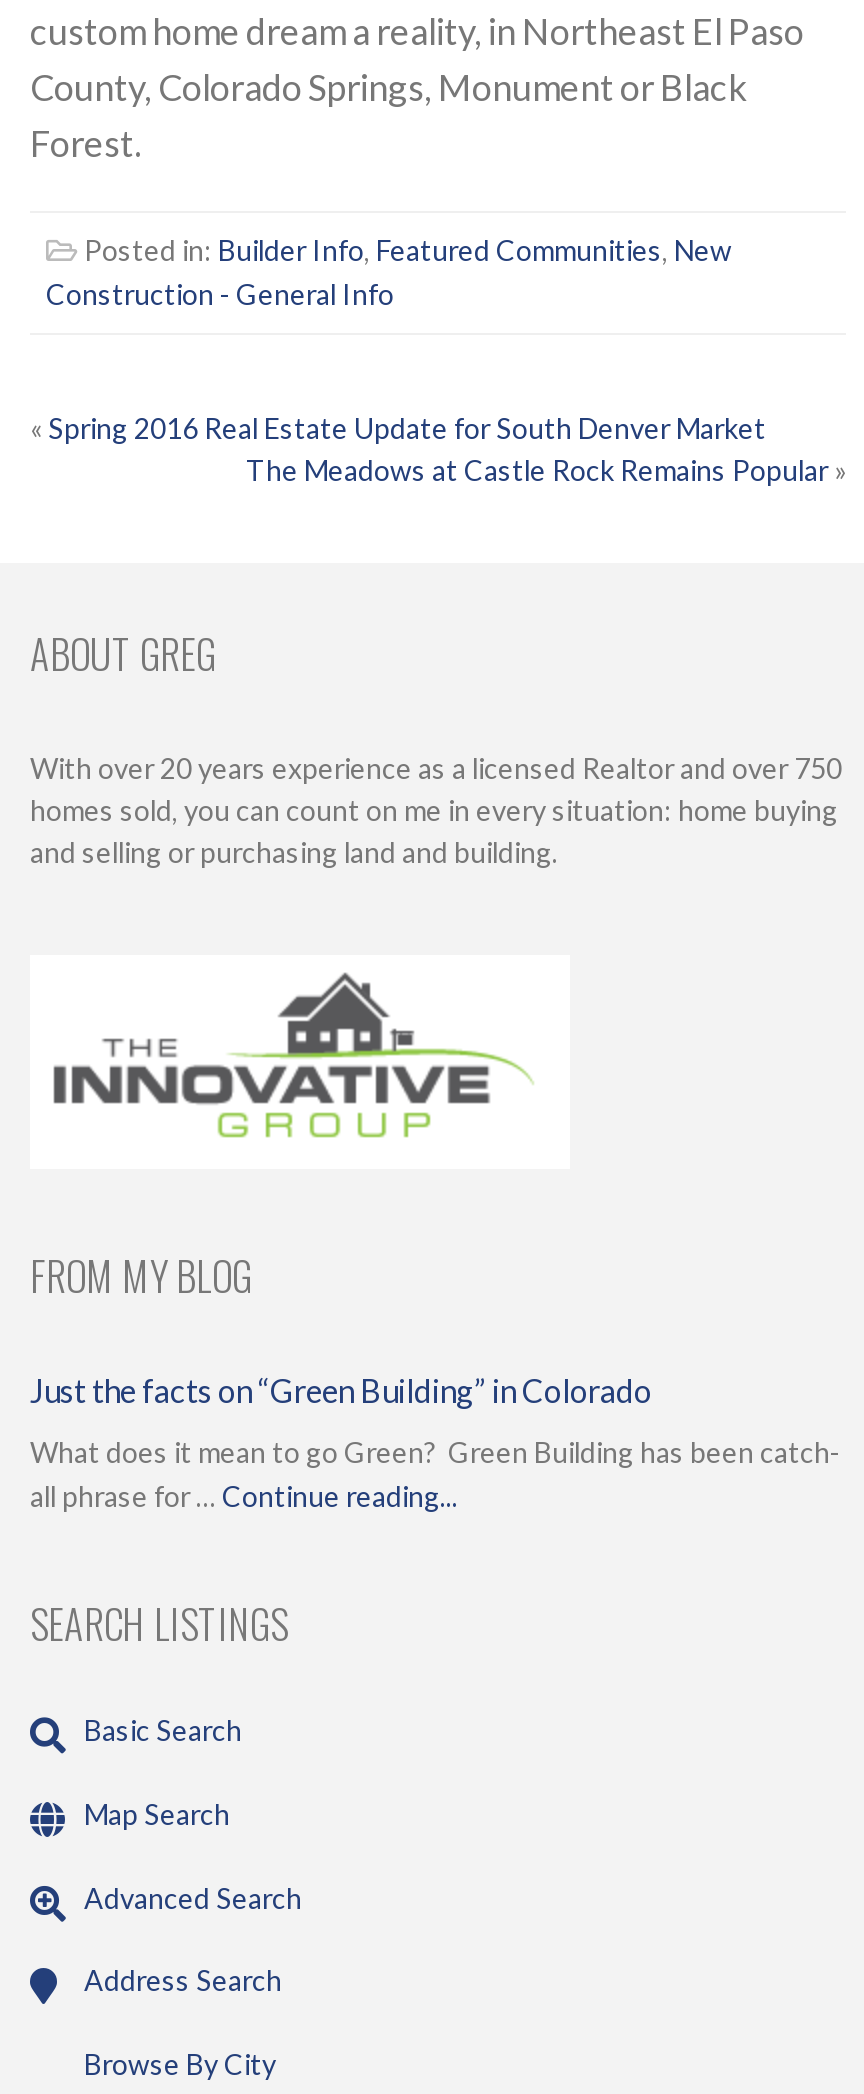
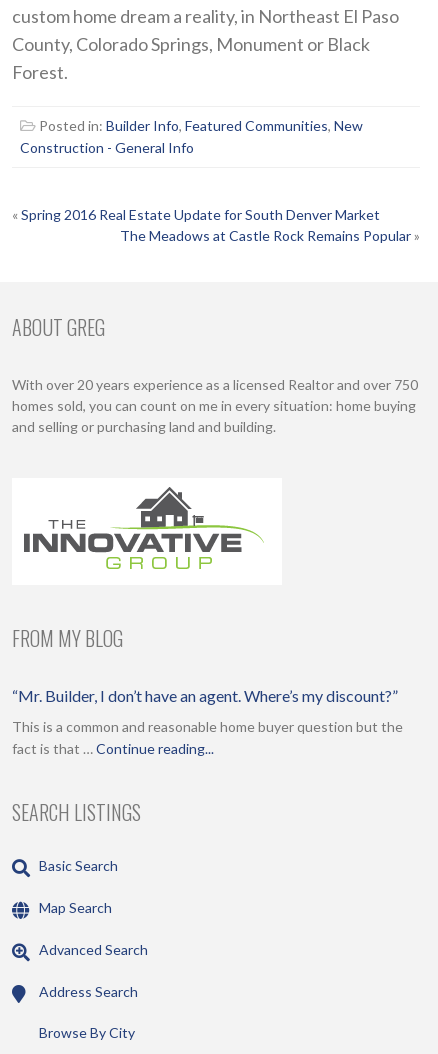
- Just the facts on “Green Building” in Colorado
+ “Mr. Builder, I don’t have an agent. Where’s my discount?”

- What does it mean to go Green? Green Building has been catch-
- all phrase for … Continue reading...
+ This is a common and reasonable home buyer question but the
+ fact is that … Continue reading...
